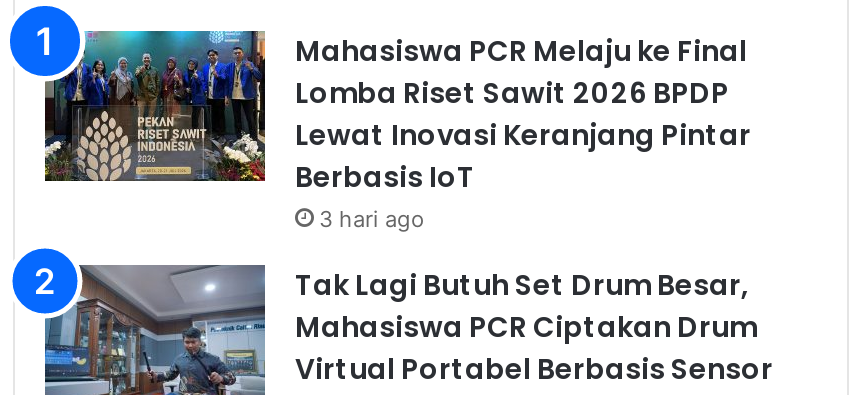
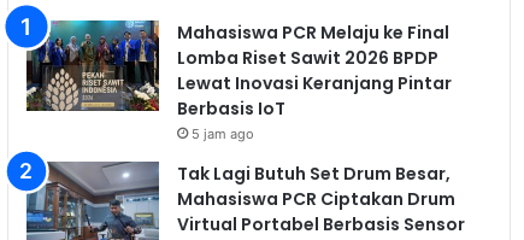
- 3 hari ago
+ 5 jam ago
